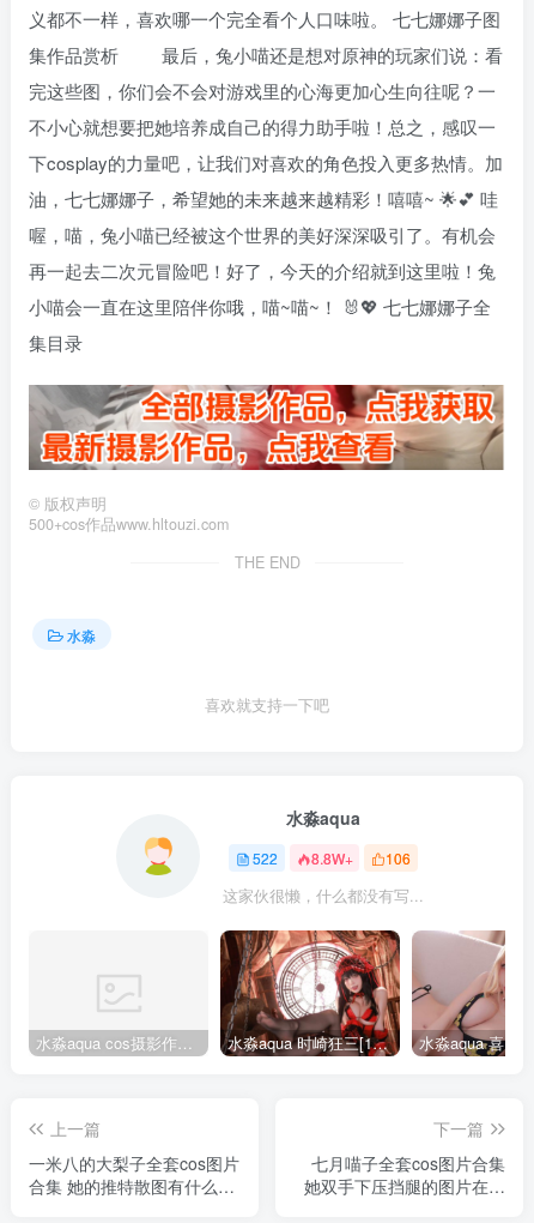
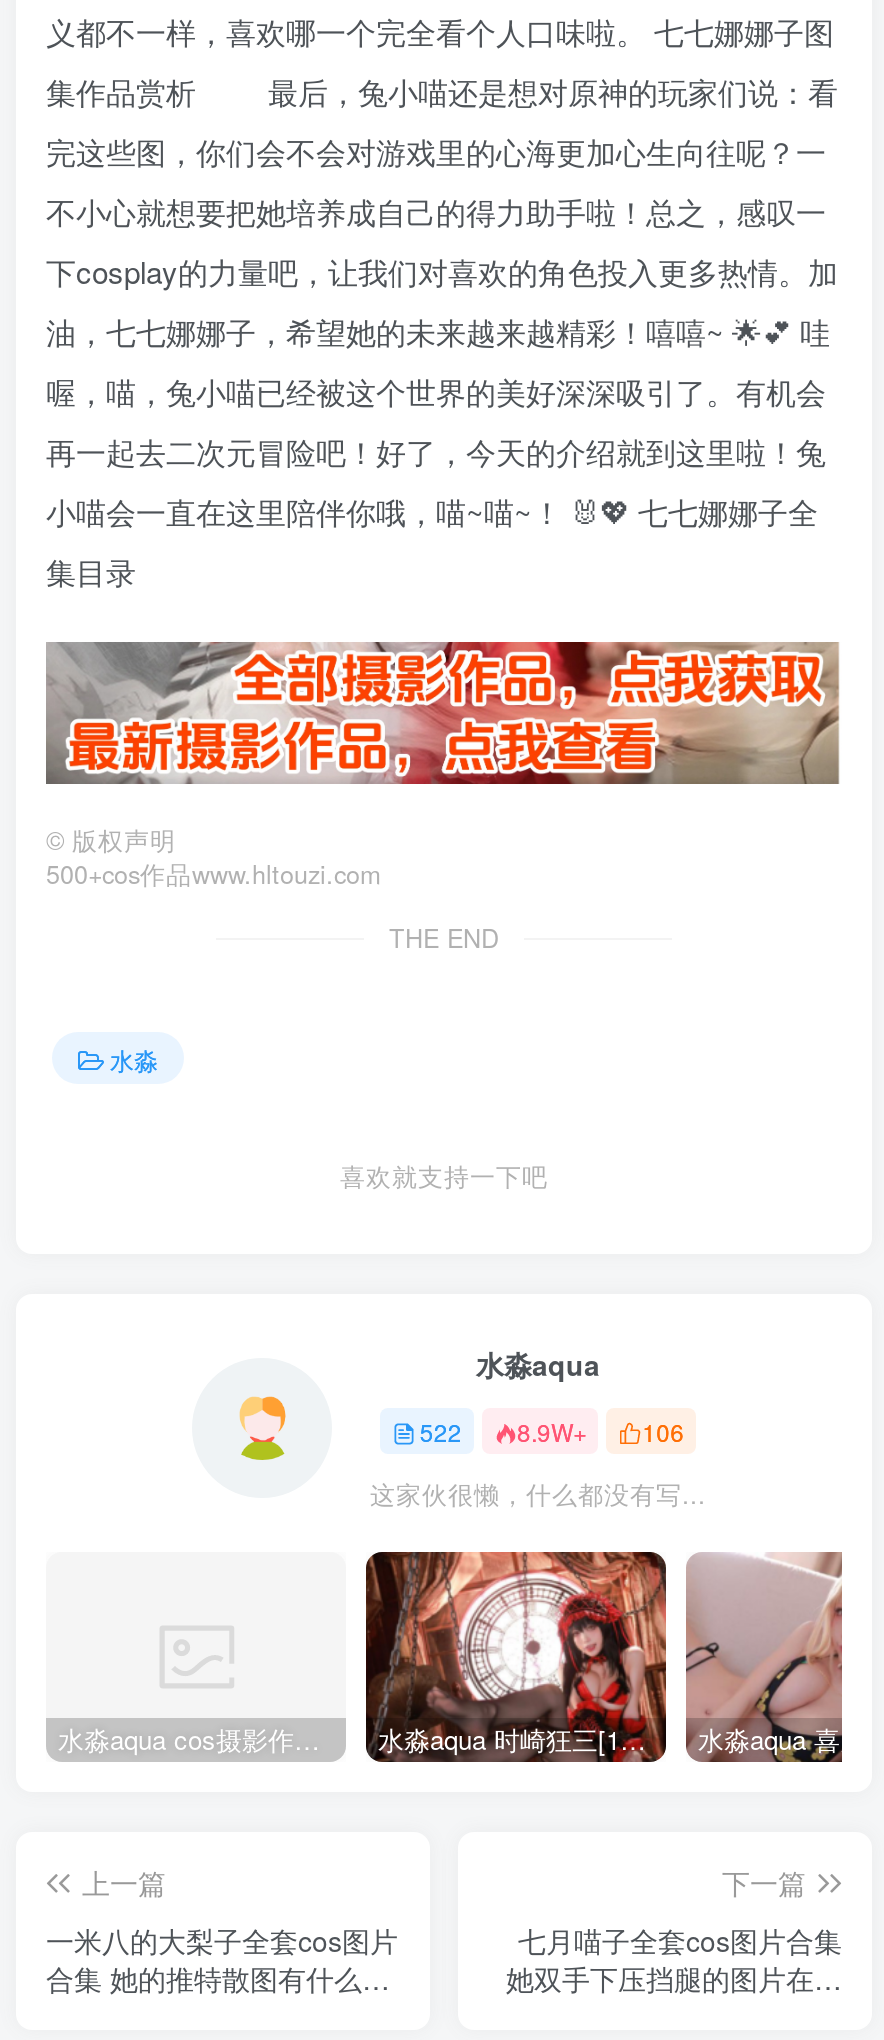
- 522 8.8W+ 106
+ 522 8.9W+ 106
